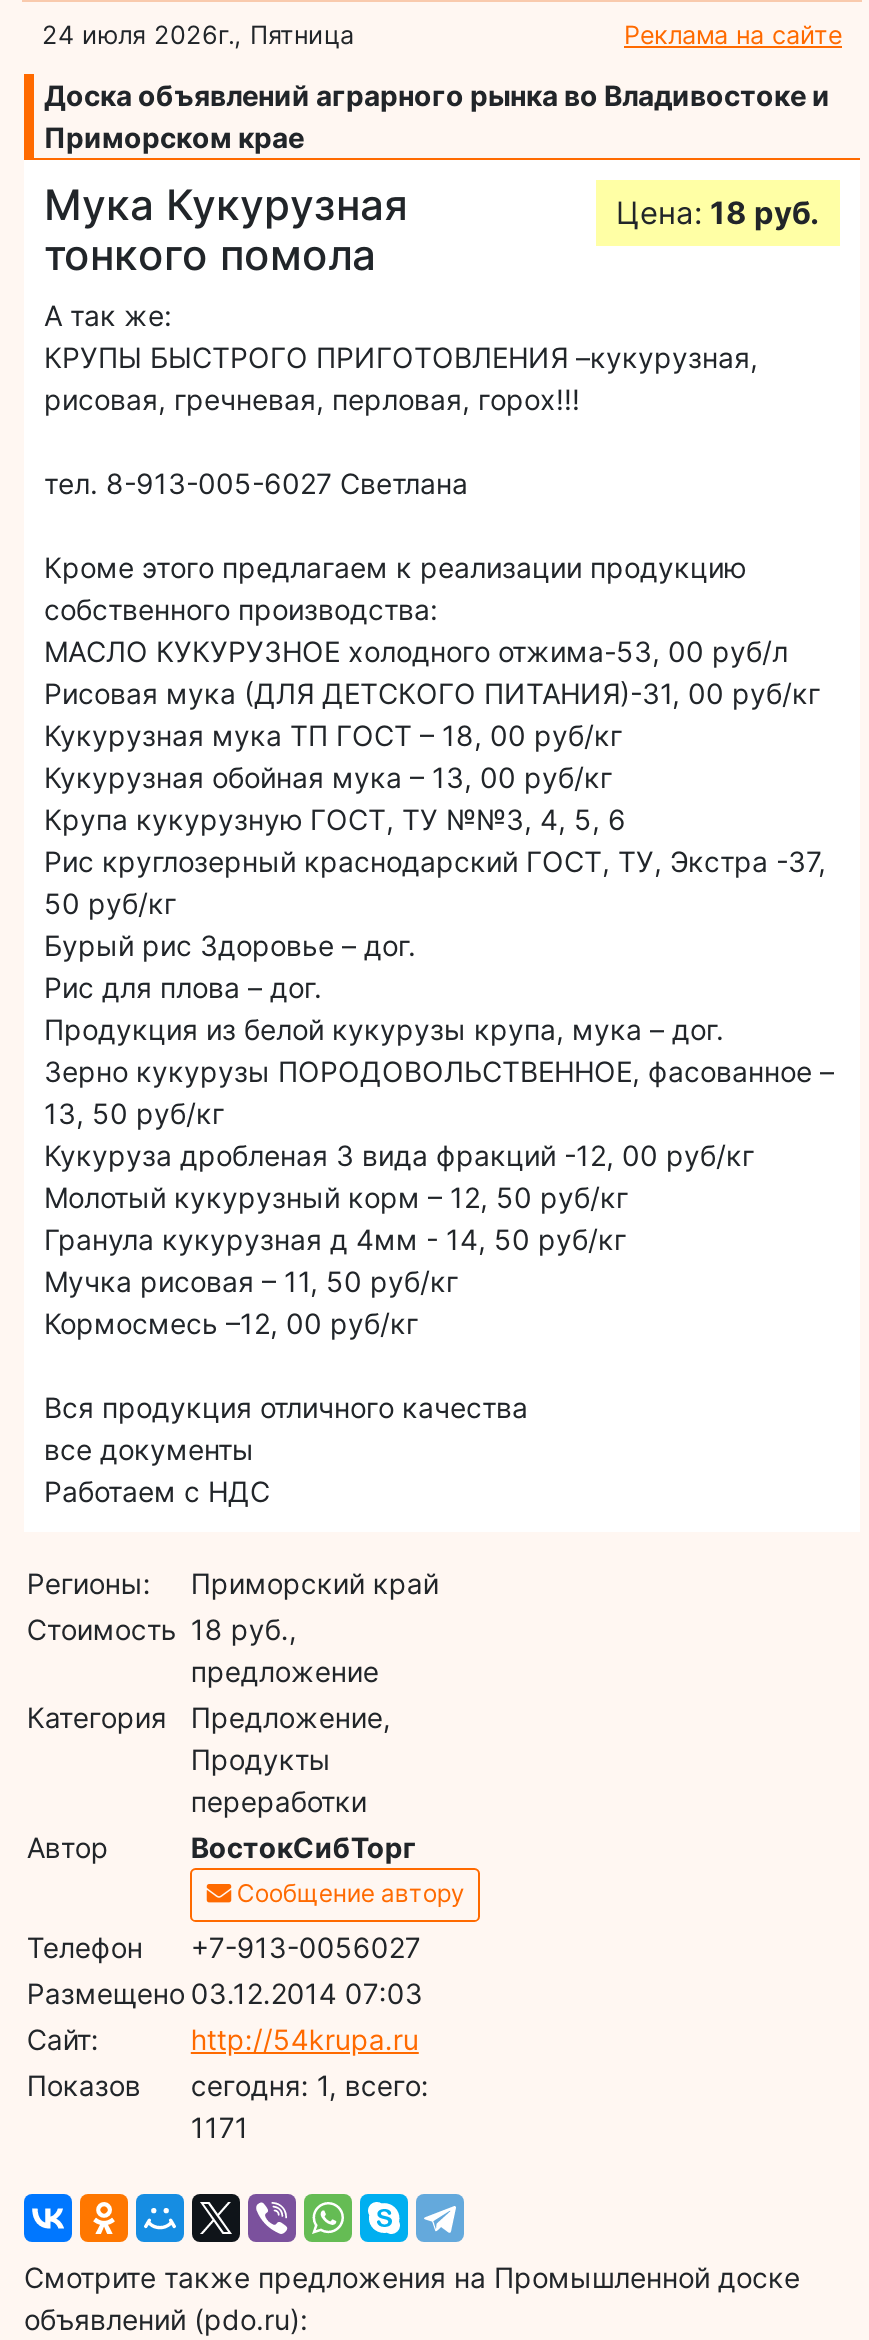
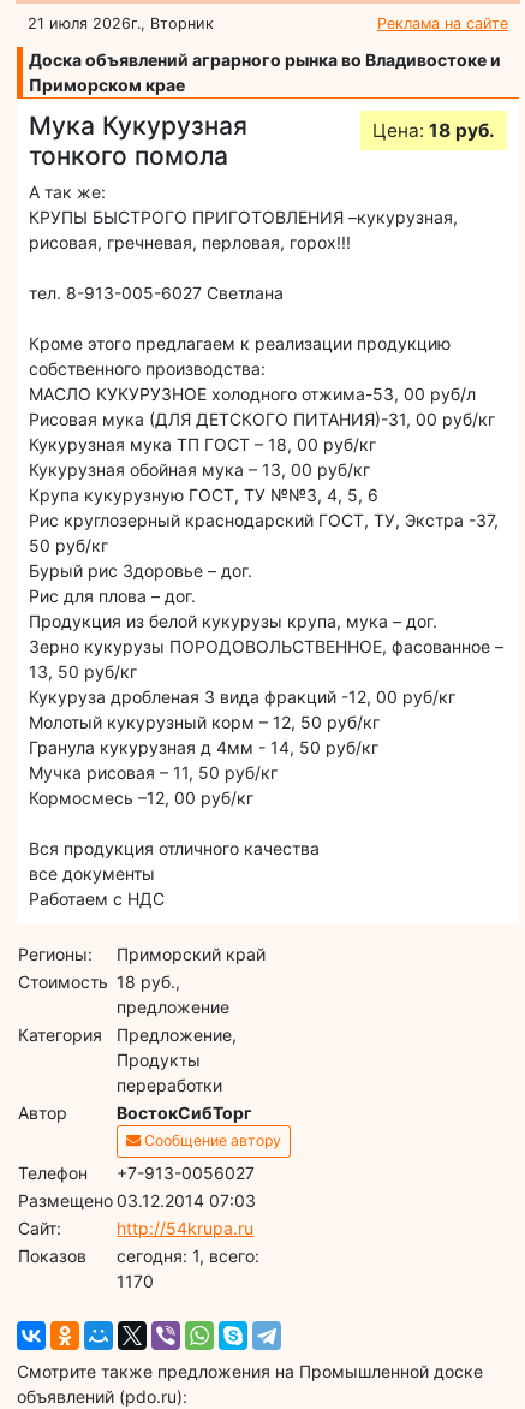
- 24 июля 2026г., Пятница
+ 21 июля 2026г., Вторник

- 1171
+ 1170
